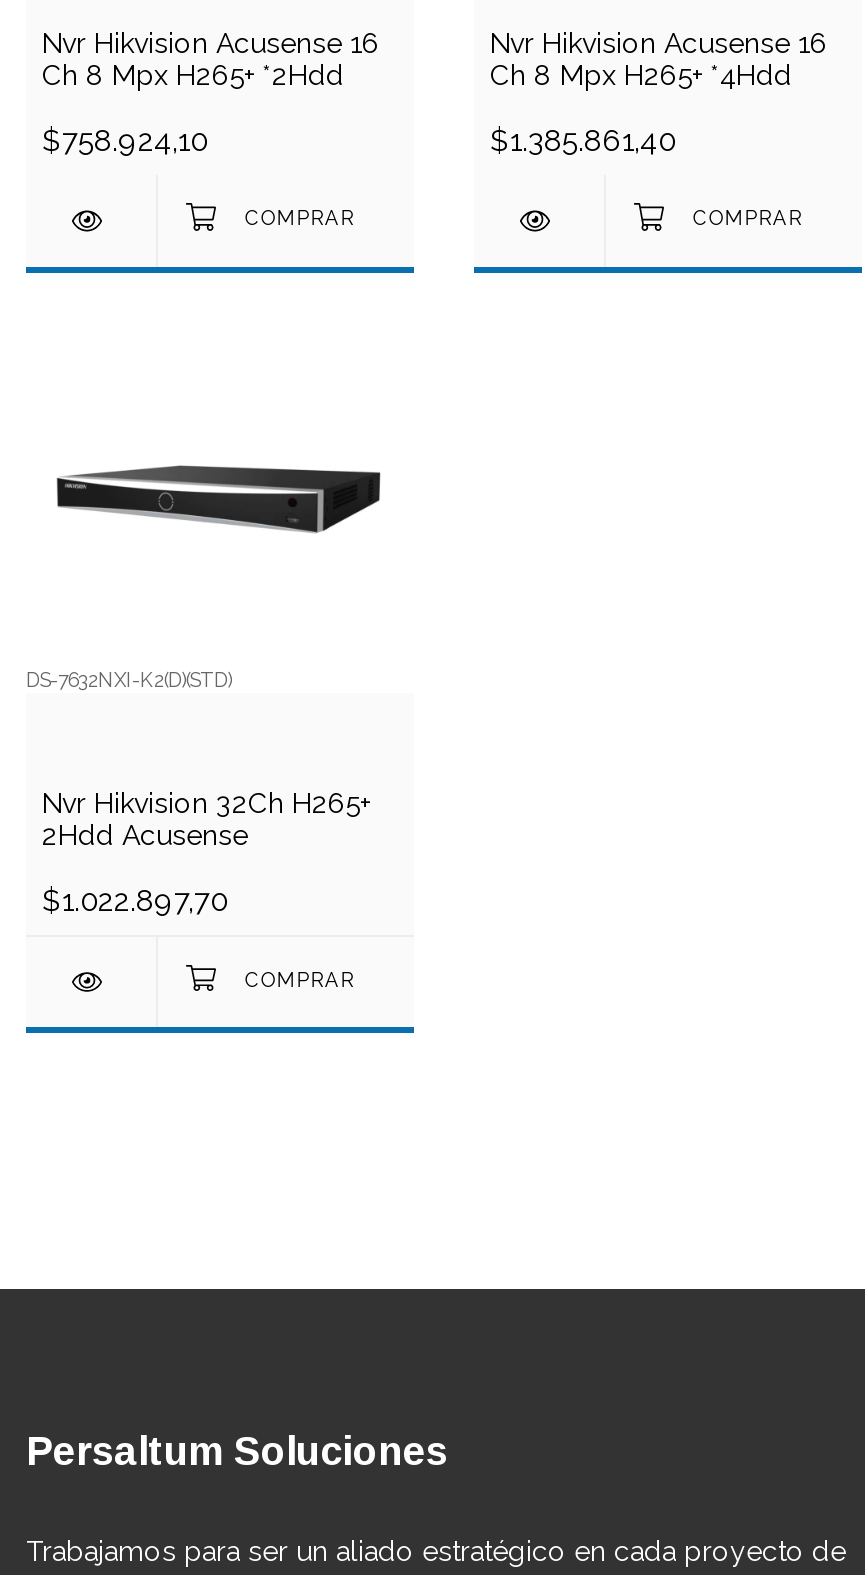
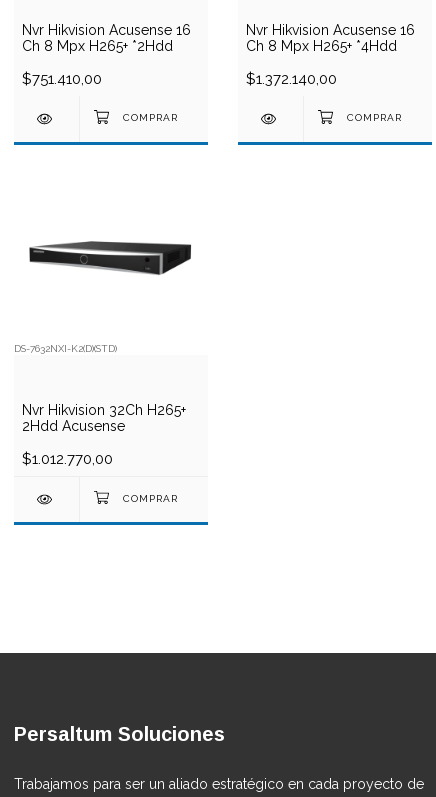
- $758.924,10
+ $751.410,00

- $1.385.861,40
+ $1.372.140,00

- $1.022.897,70
+ $1.012.770,00
